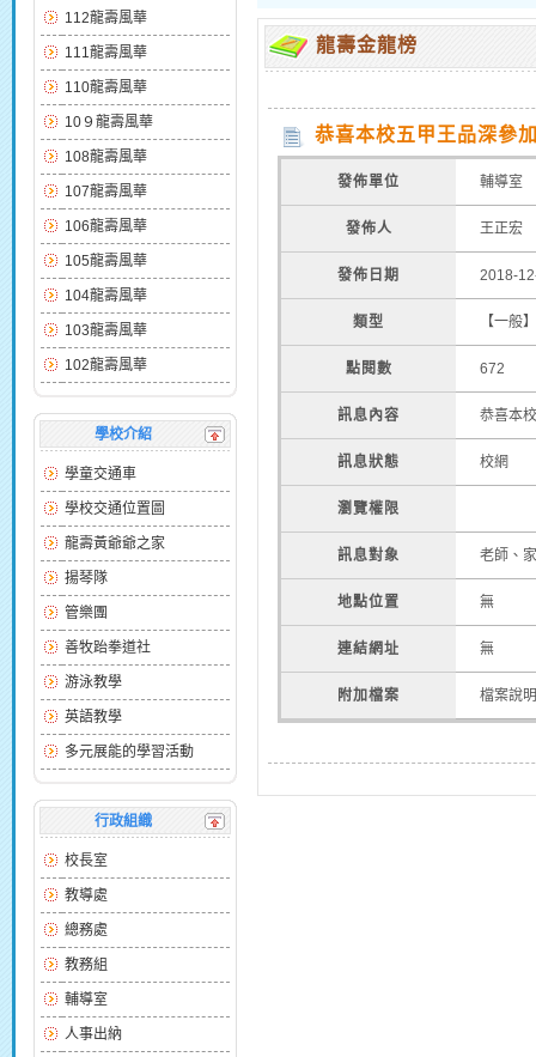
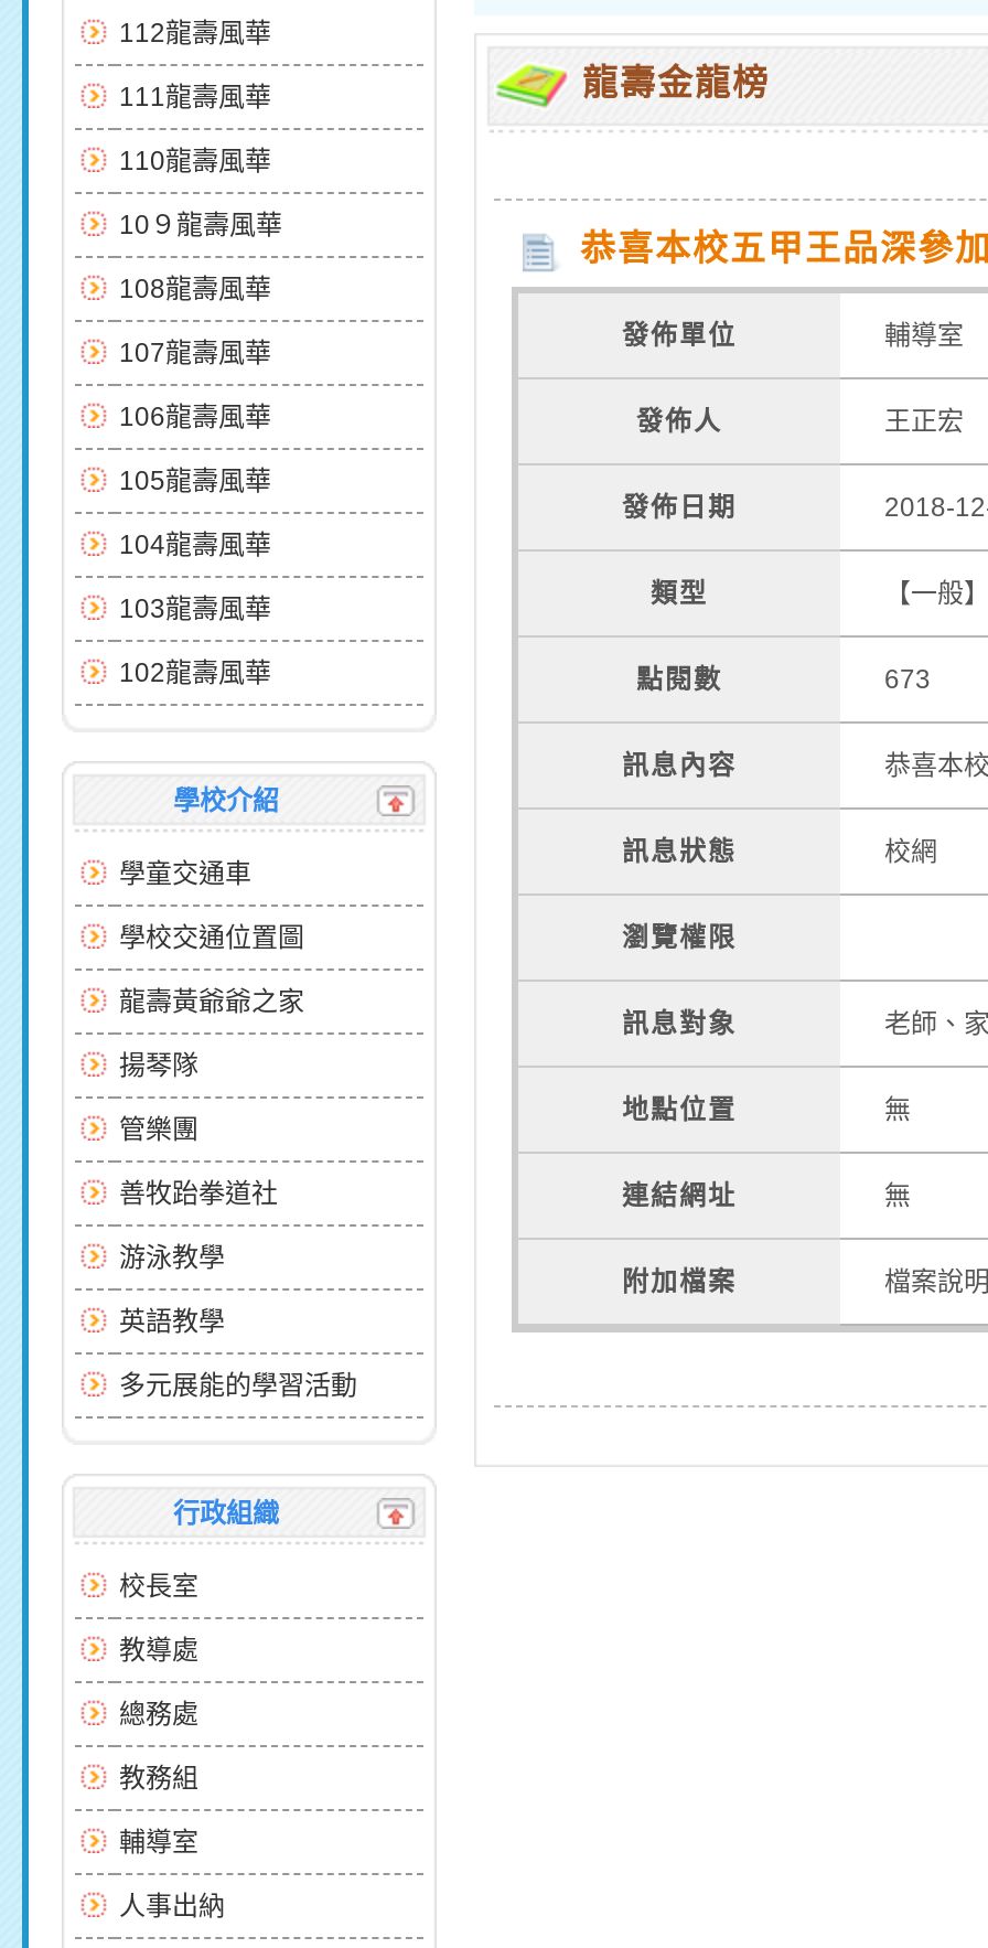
- 672
+ 673
